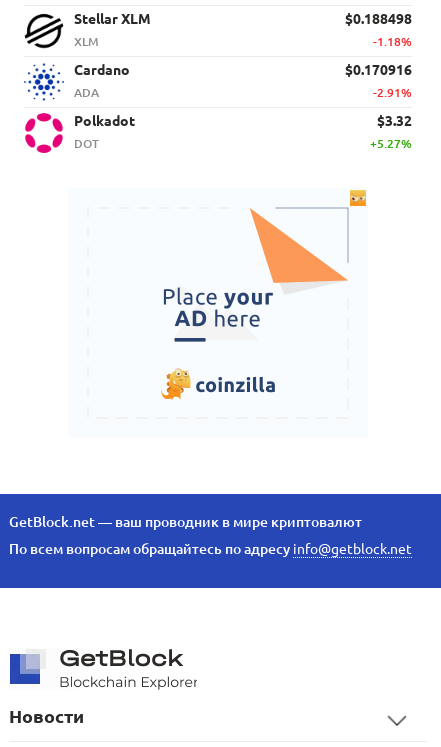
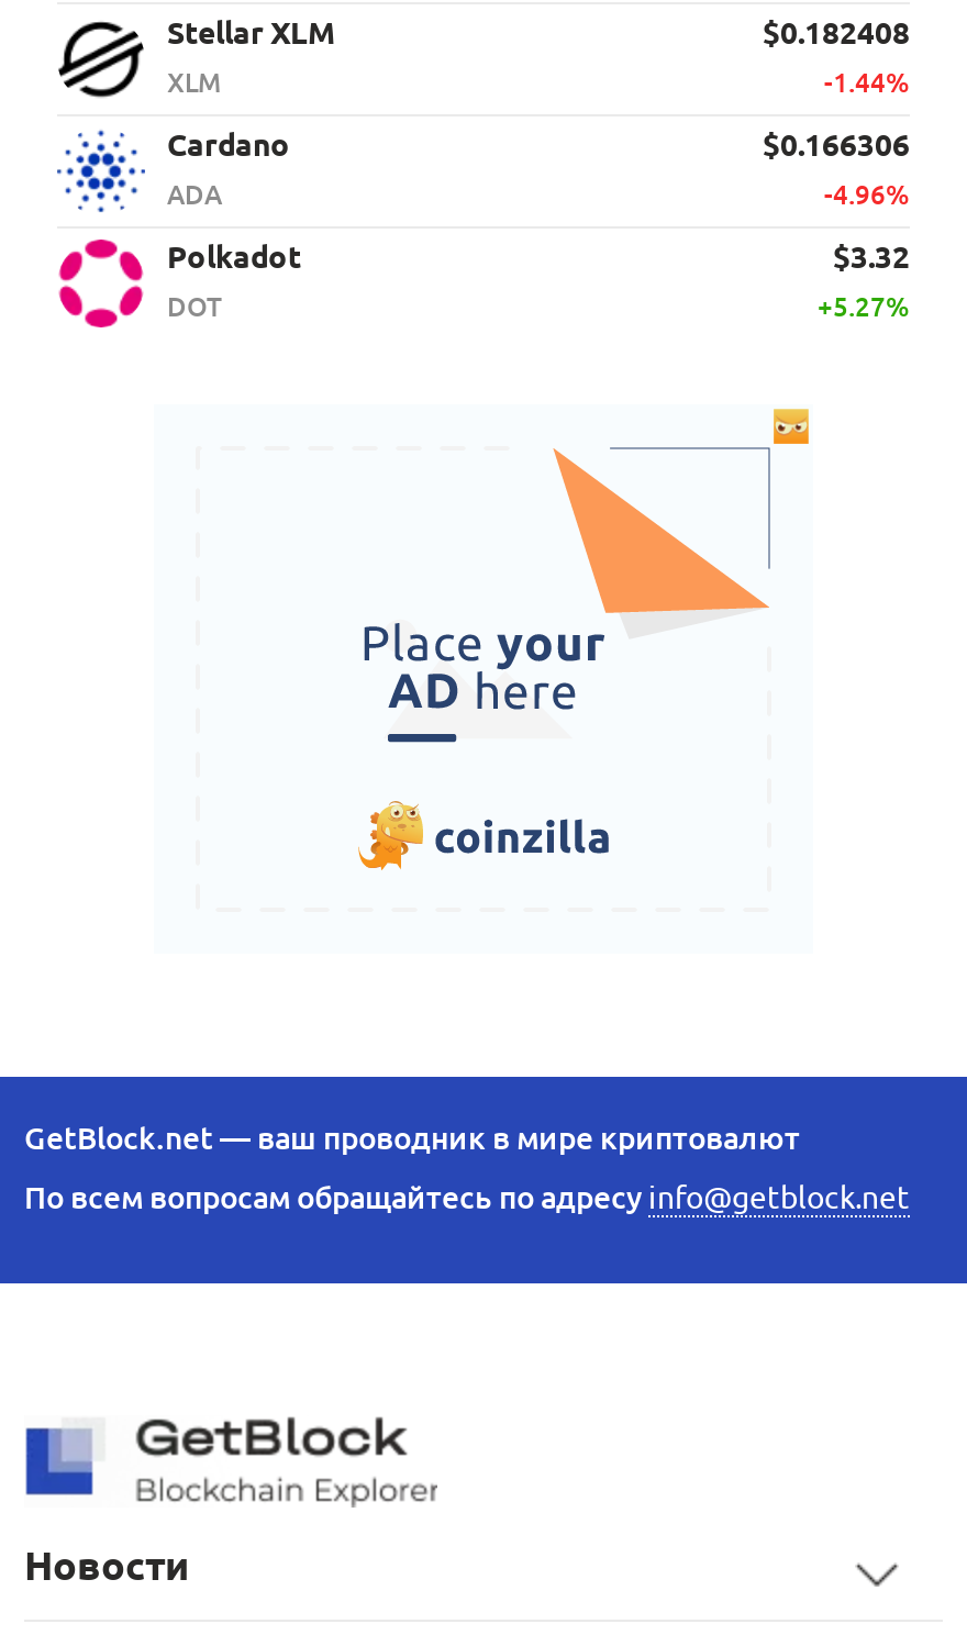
- $0.188498
+ $0.182408

- -1.18%
+ -1.44%

- $0.170916
+ $0.166306

- -2.91%
+ -4.96%
